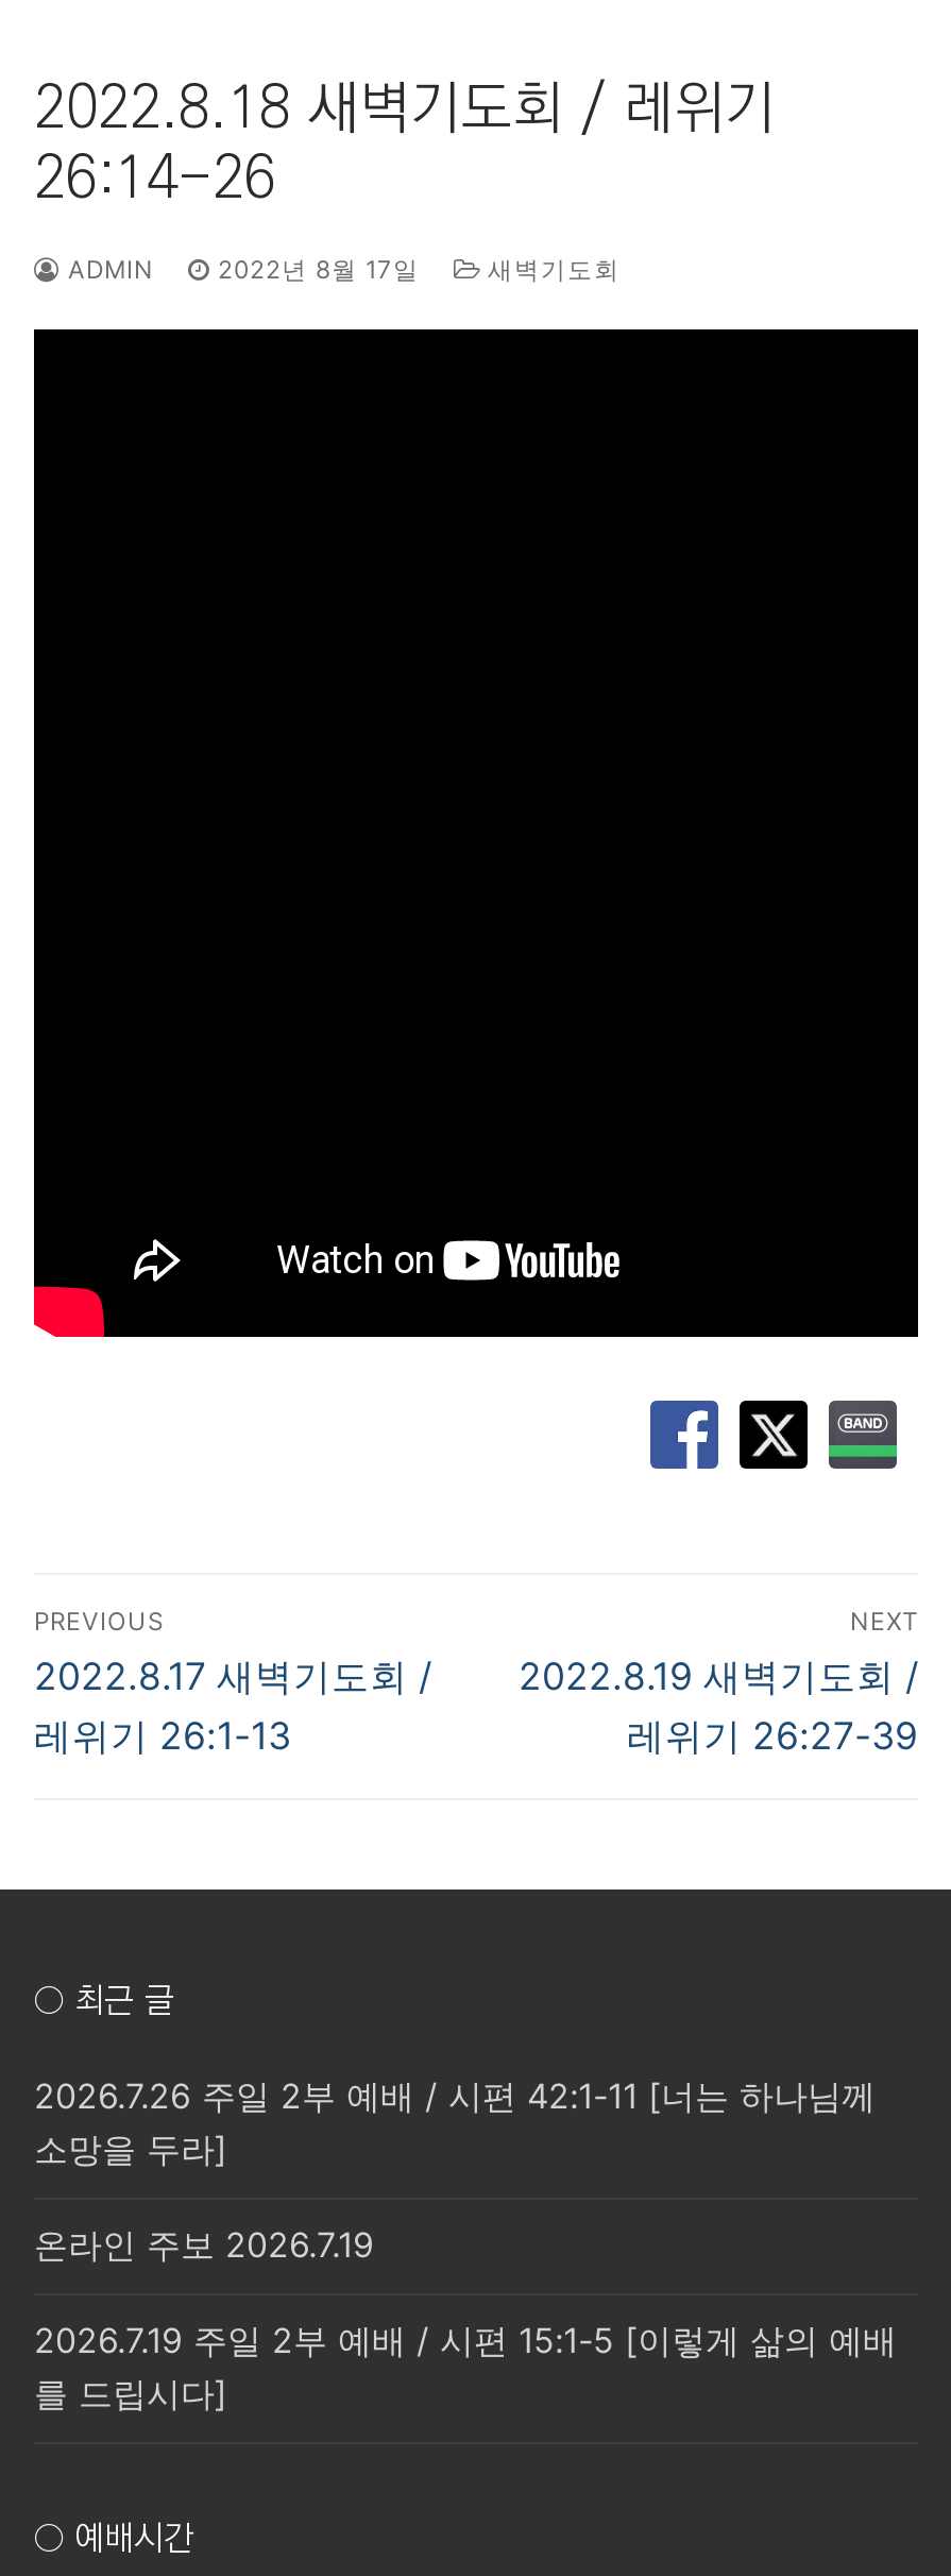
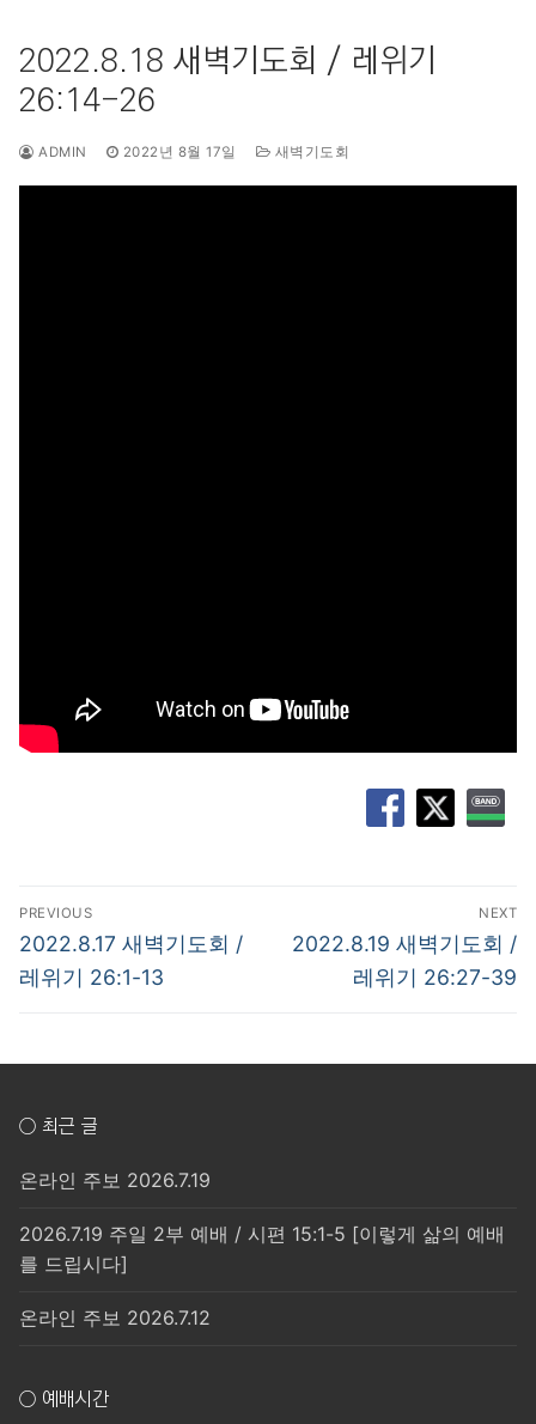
- 2026.7.26 주일 2부 예배 / 시편 42:1-11 [너는 하나님께
- 소망을 두라]

moved up: 온라인 주보 2026.7.19 | 2026.7.19 주일 2부 예배 / 시편 15:1-5 [이렇게 삶의 예배 | 를 드립시다]

+ 온라인 주보 2026.7.12
